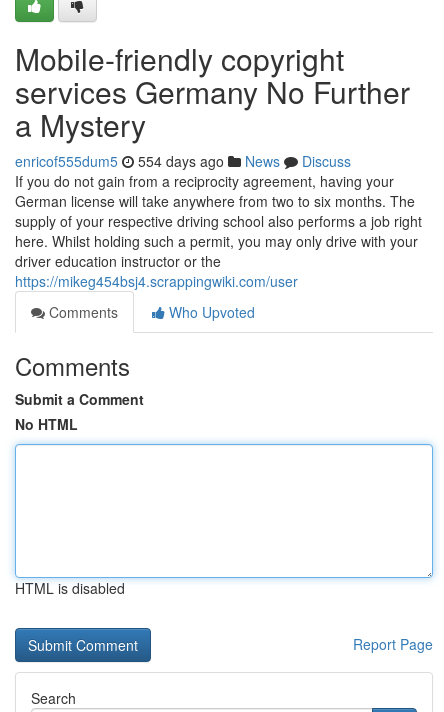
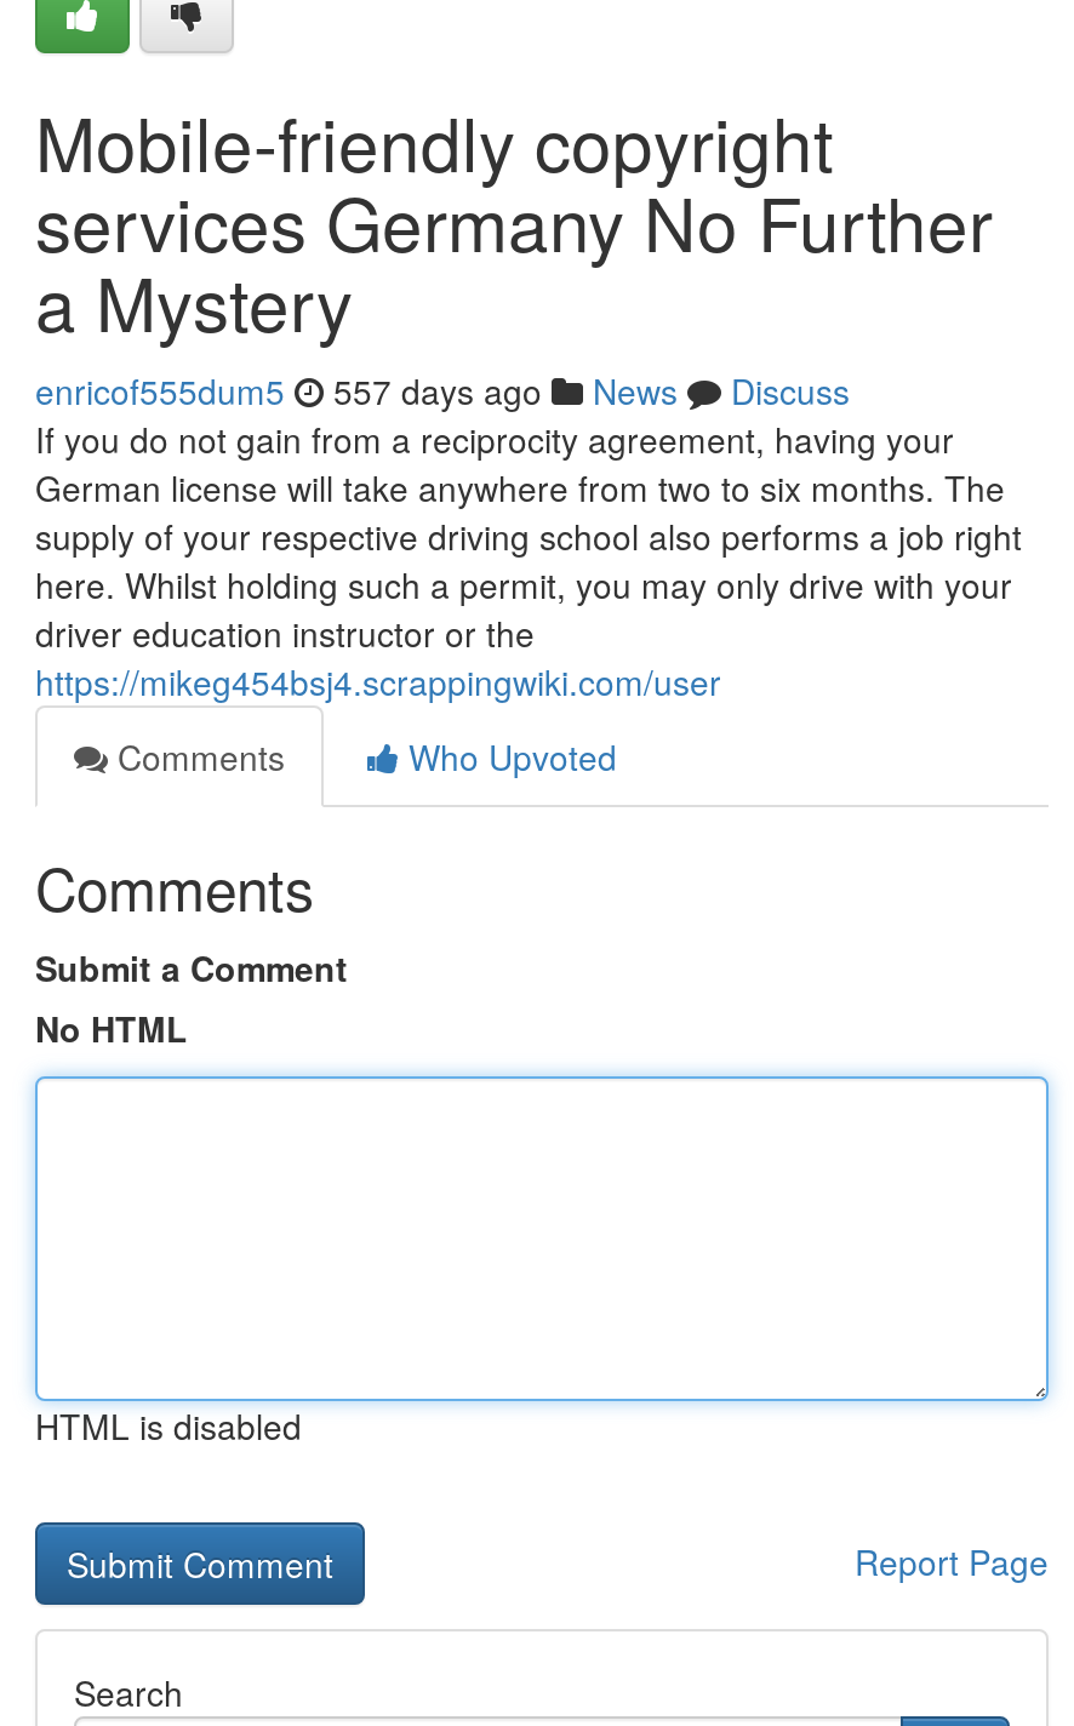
- enricof555dum5 554 days ago News Discuss
+ enricof555dum5 557 days ago News Discuss
